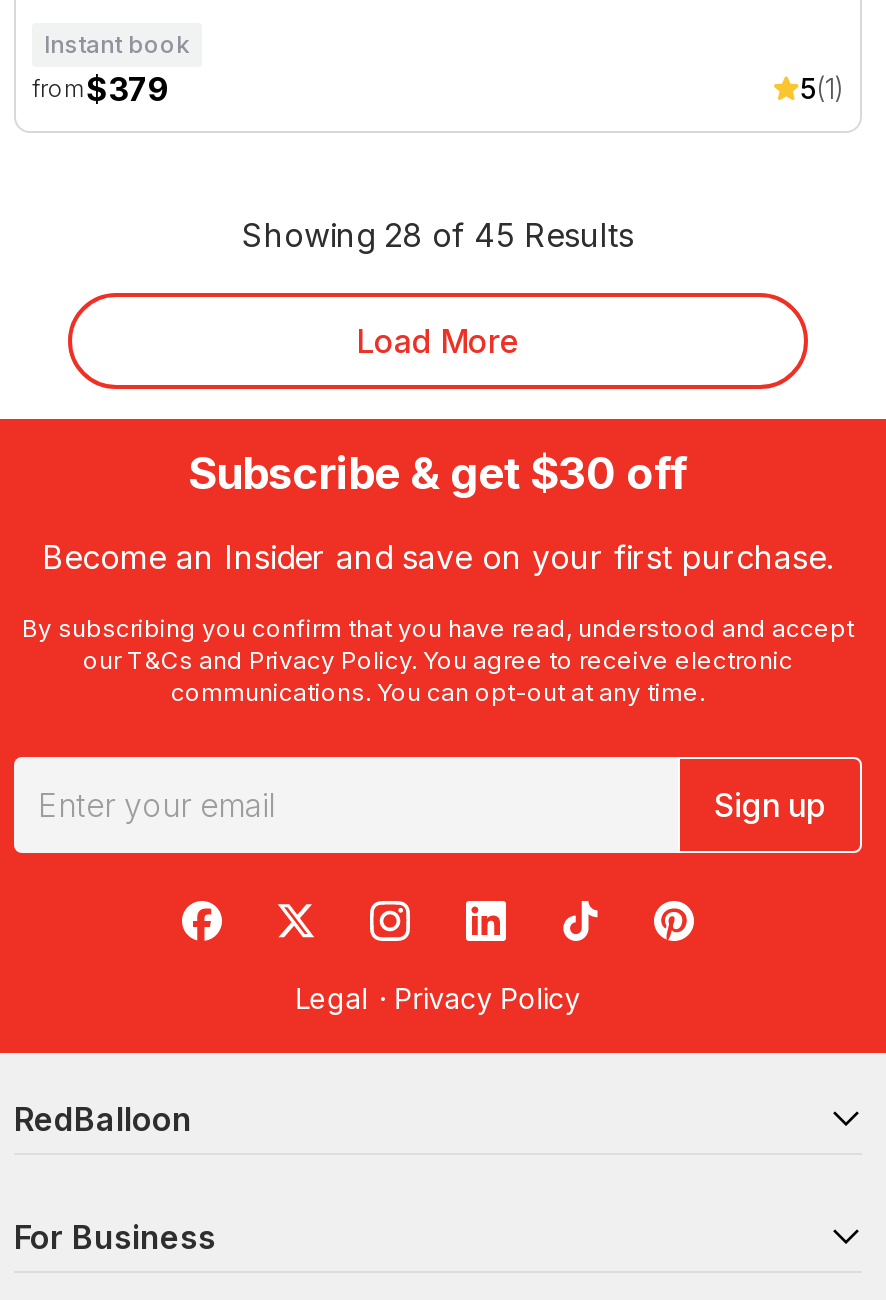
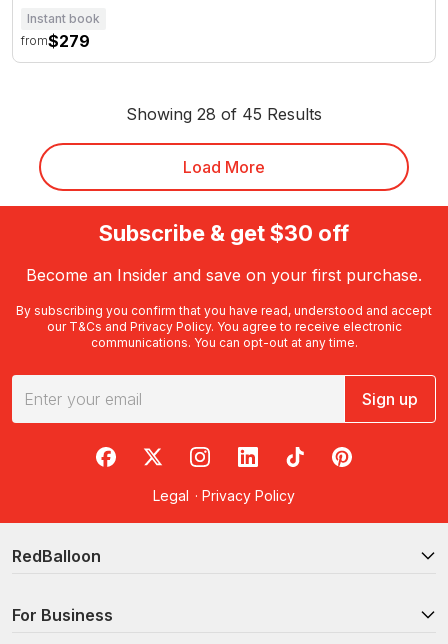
- from$379
- 5(1)
+ from$279
